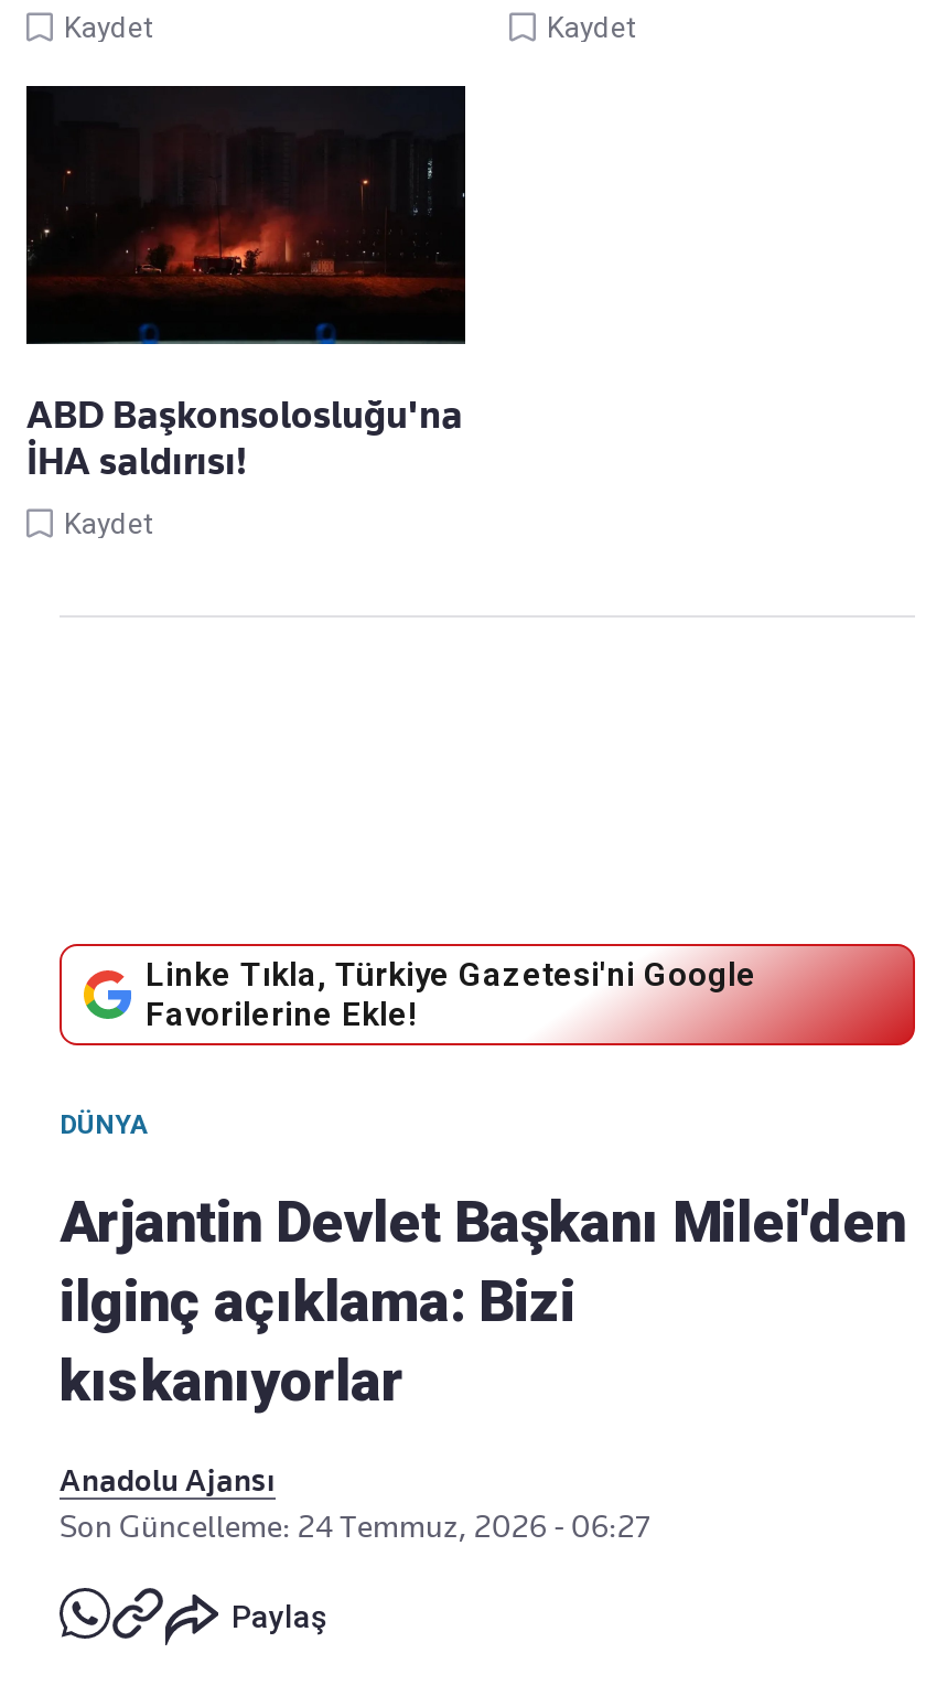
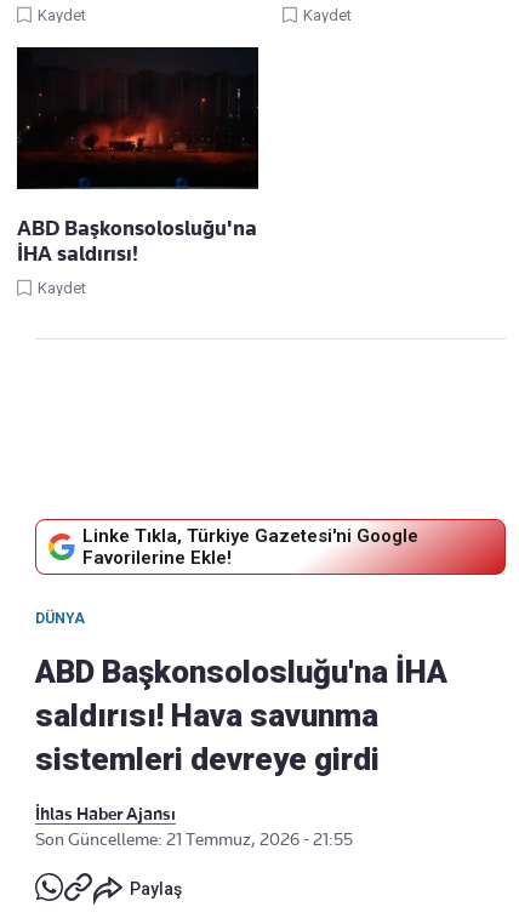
- Arjantin Devlet Başkanı Milei'den
- ilginç açıklama: Bizi
- kıskanıyorlar
+ ABD Başkonsolosluğu'na İHA
+ saldırısı! Hava savunma
+ sistemleri devreye girdi

- Anadolu Ajansı
- Son Güncelleme: 24 Temmuz, 2026 - 06:27
+ İhlas Haber Ajansı
+ Son Güncelleme: 21 Temmuz, 2026 - 21:55
